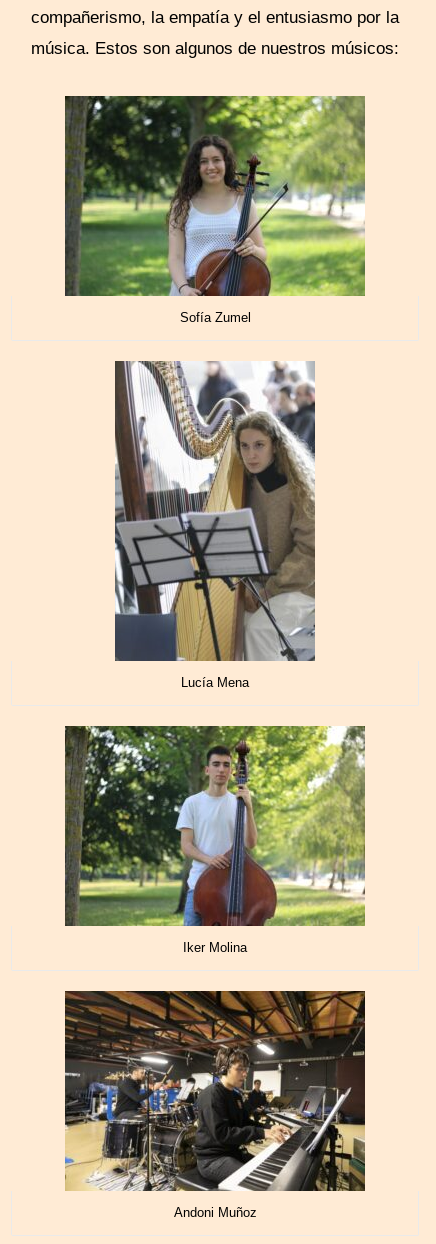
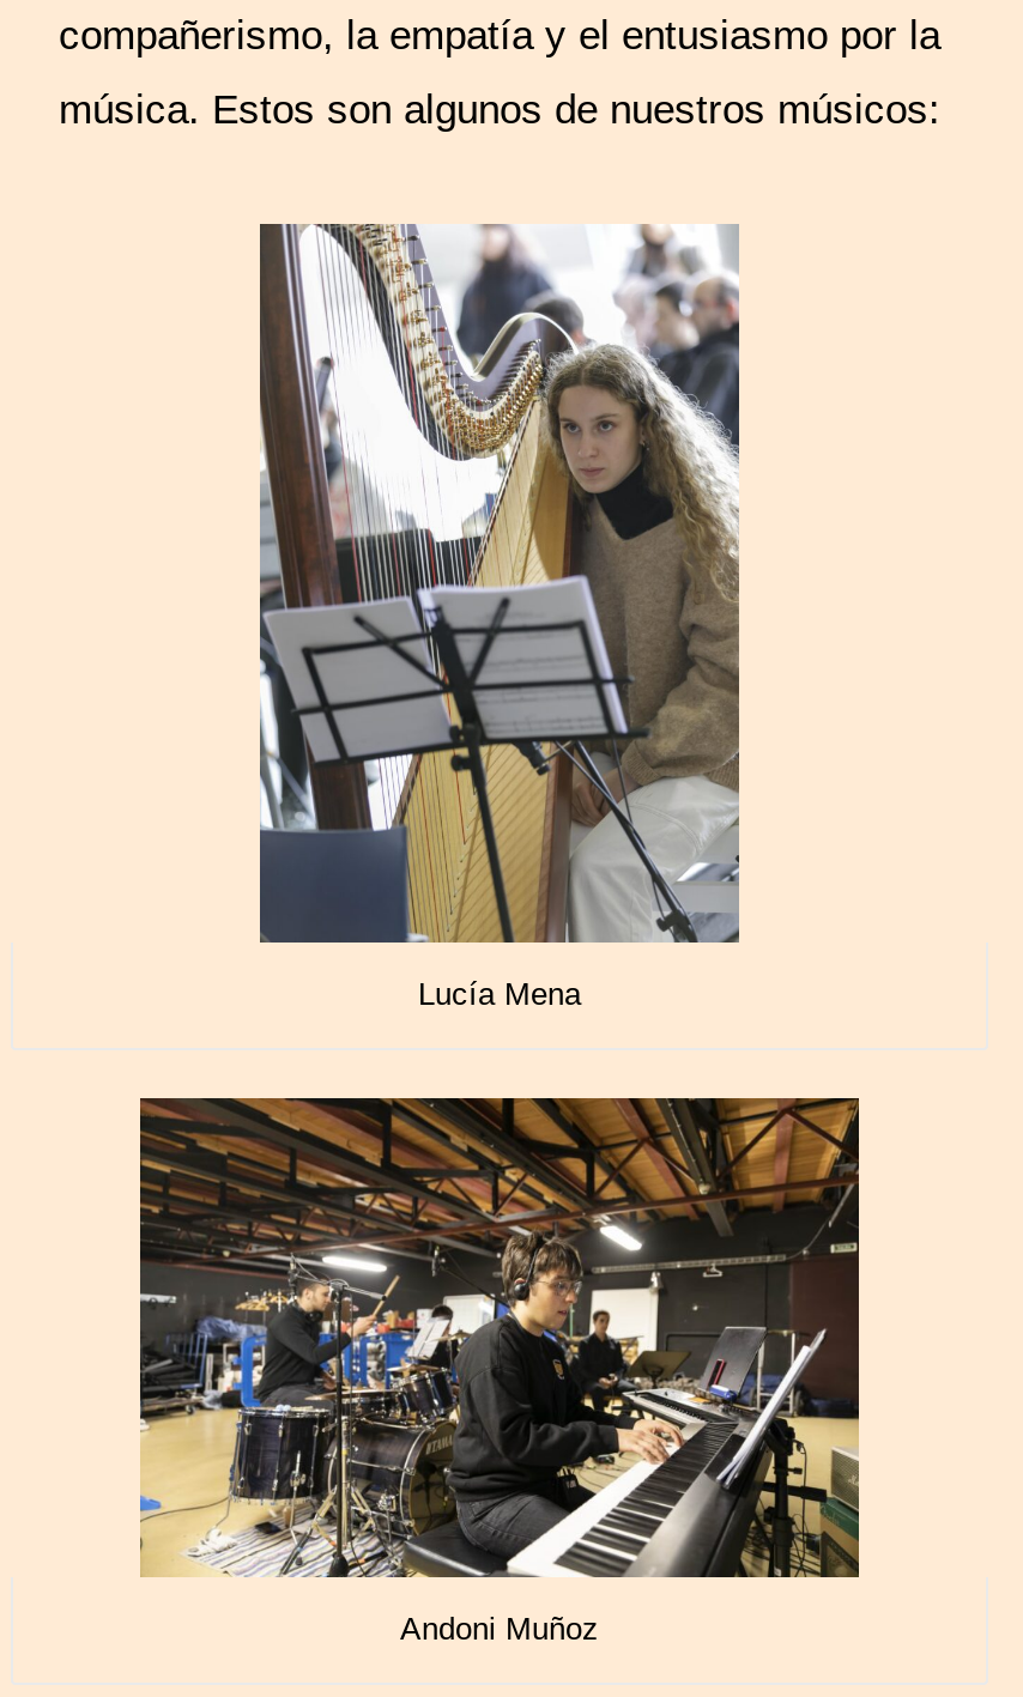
- [image]
- Sofía Zumel

- [image]
- Iker Molina
